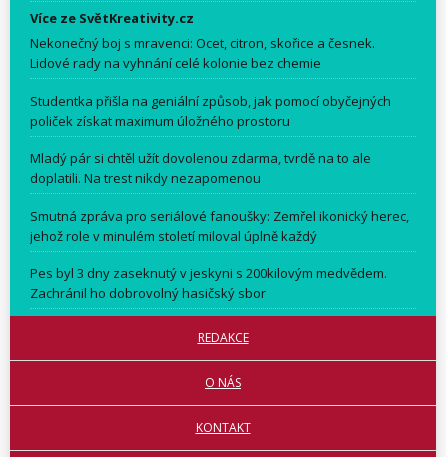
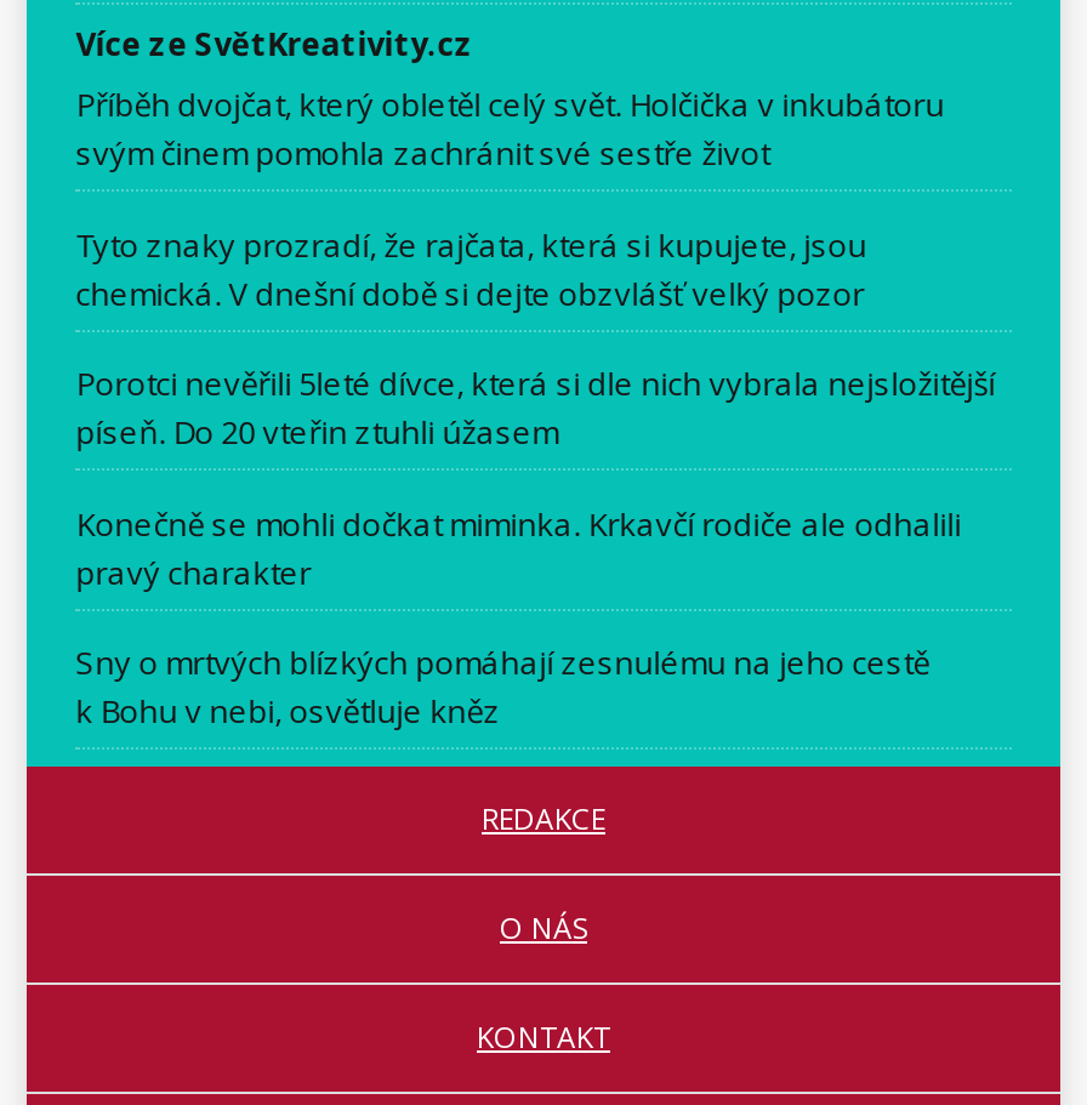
- Nekonečný boj s mravenci: Ocet, citron, skořice a česnek.
- Lidové rady na vyhnání celé kolonie bez chemie
+ Příběh dvojčat, který obletěl celý svět. Holčička v inkubátoru
+ svým činem pomohla zachránit své sestře život

- Studentka přišla na geniální způsob, jak pomocí obyčejných
- poliček získat maximum úložného prostoru
+ Tyto znaky prozradí, že rajčata, která si kupujete, jsou
+ chemická. V dnešní době si dejte obzvlášť velký pozor

- Mladý pár si chtěl užít dovolenou zdarma, tvrdě na to ale
- doplatili. Na trest nikdy nezapomenou
+ Porotci nevěřili 5leté dívce, která si dle nich vybrala nejsložitější
+ píseň. Do 20 vteřin ztuhli úžasem

- Smutná zpráva pro seriálové fanoušky: Zemřel ikonický herec,
- jehož role v minulém století miloval úplně každý
+ Konečně se mohli dočkat miminka. Krkavčí rodiče ale odhalili
+ pravý charakter

- Pes byl 3 dny zaseknutý v jeskyni s 200kilovým medvědem.
- Zachránil ho dobrovolný hasičský sbor
+ Sny o mrtvých blízkých pomáhají zesnulému na jeho cestě
+ k Bohu v nebi, osvětluje kněz
